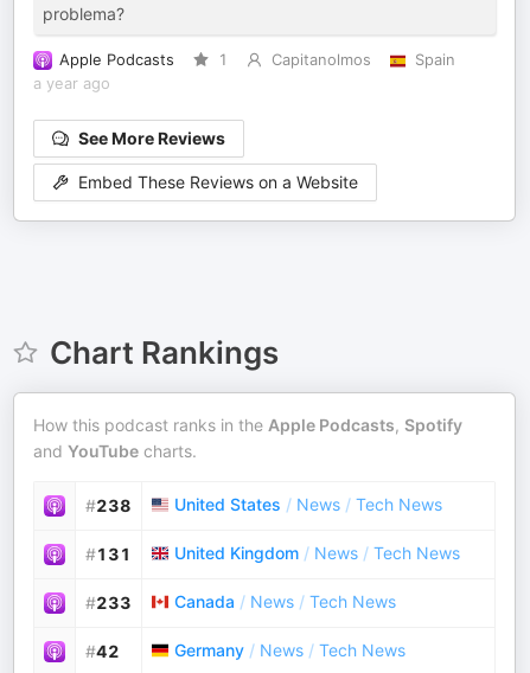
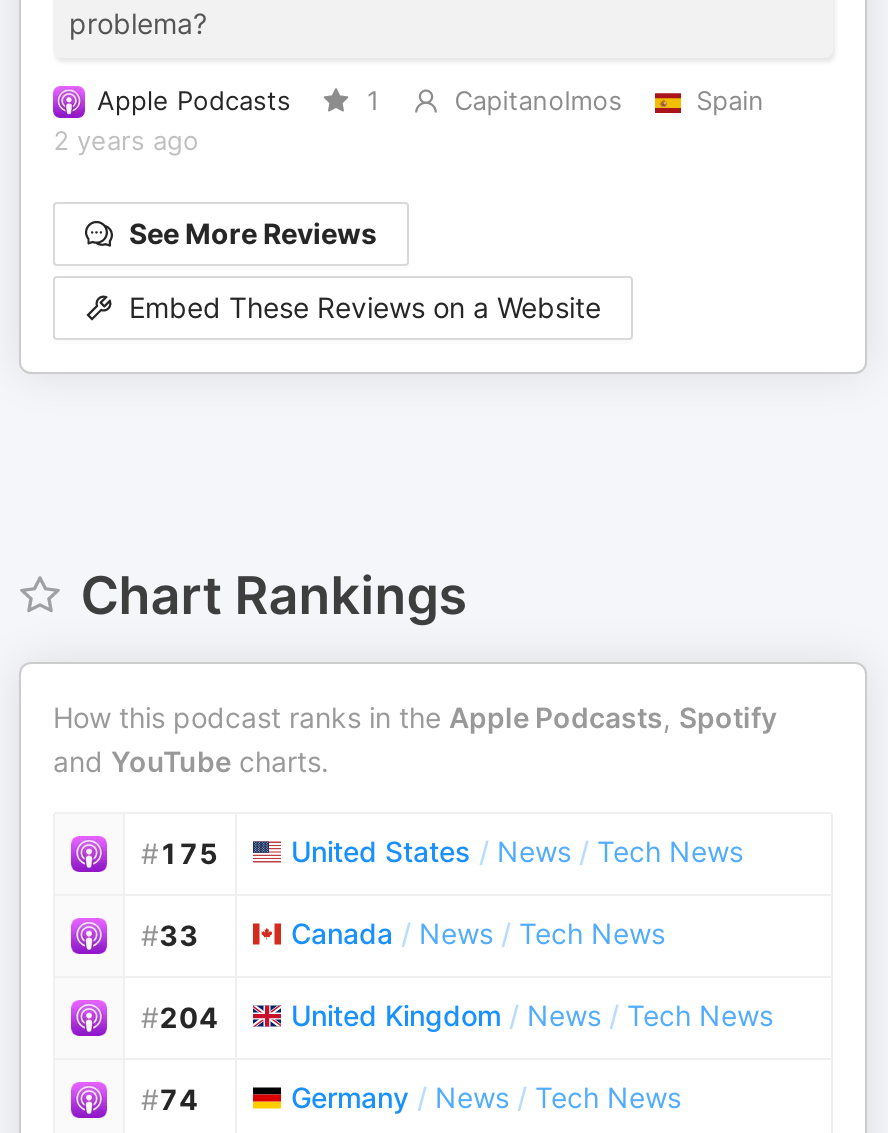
- a year ago
+ 2 years ago

- #238
+ #175

- #131
+ #33
+ #204

moved down: United Kingdom / News / Tech News

- #233
- #42
+ #74

moved up: Canada / News / Tech News
